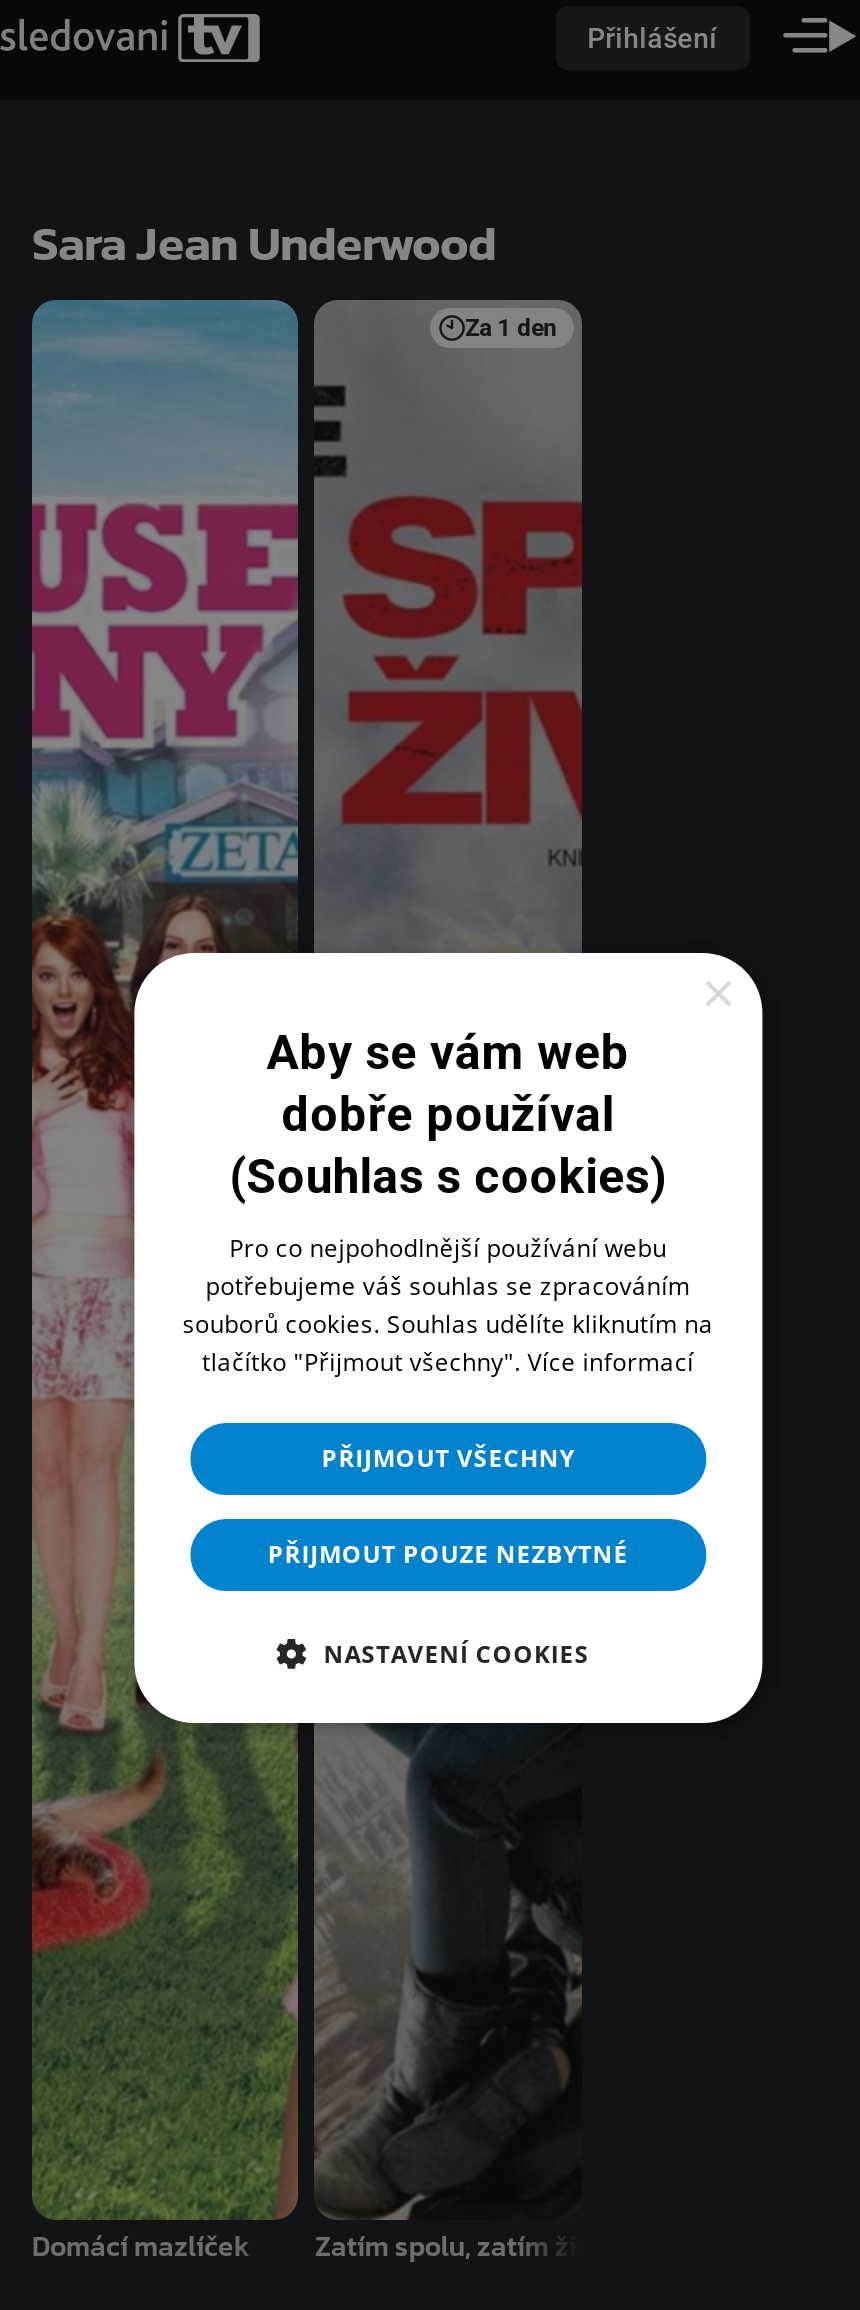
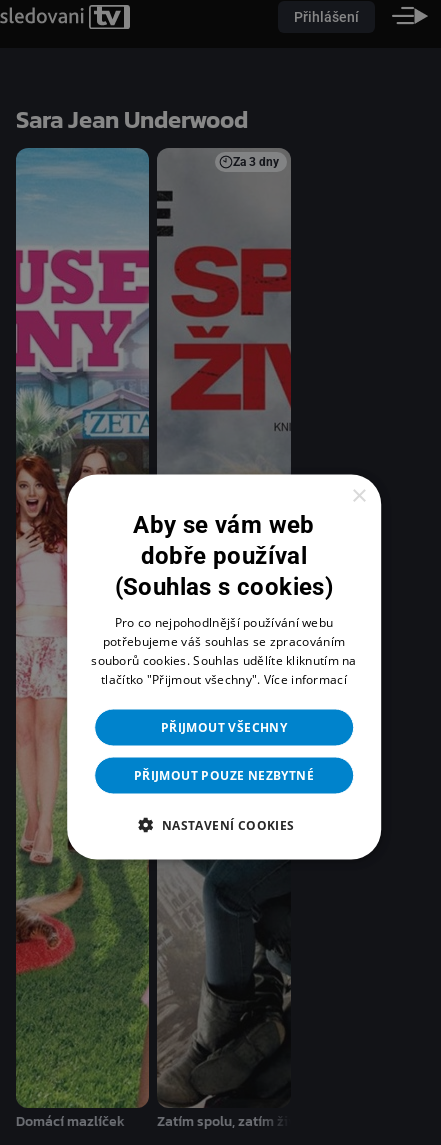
- Za 1 den
+ Za 3 dny
